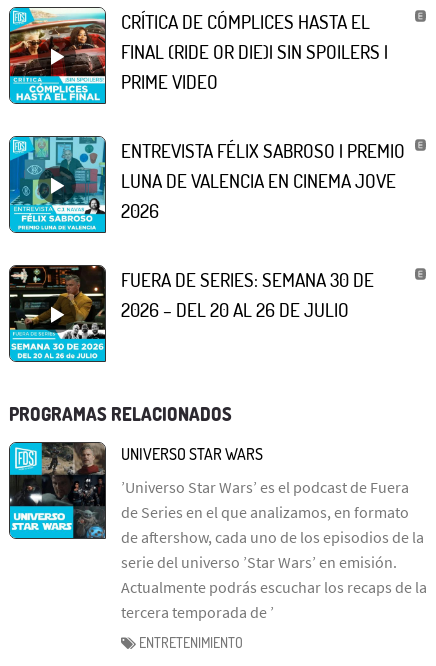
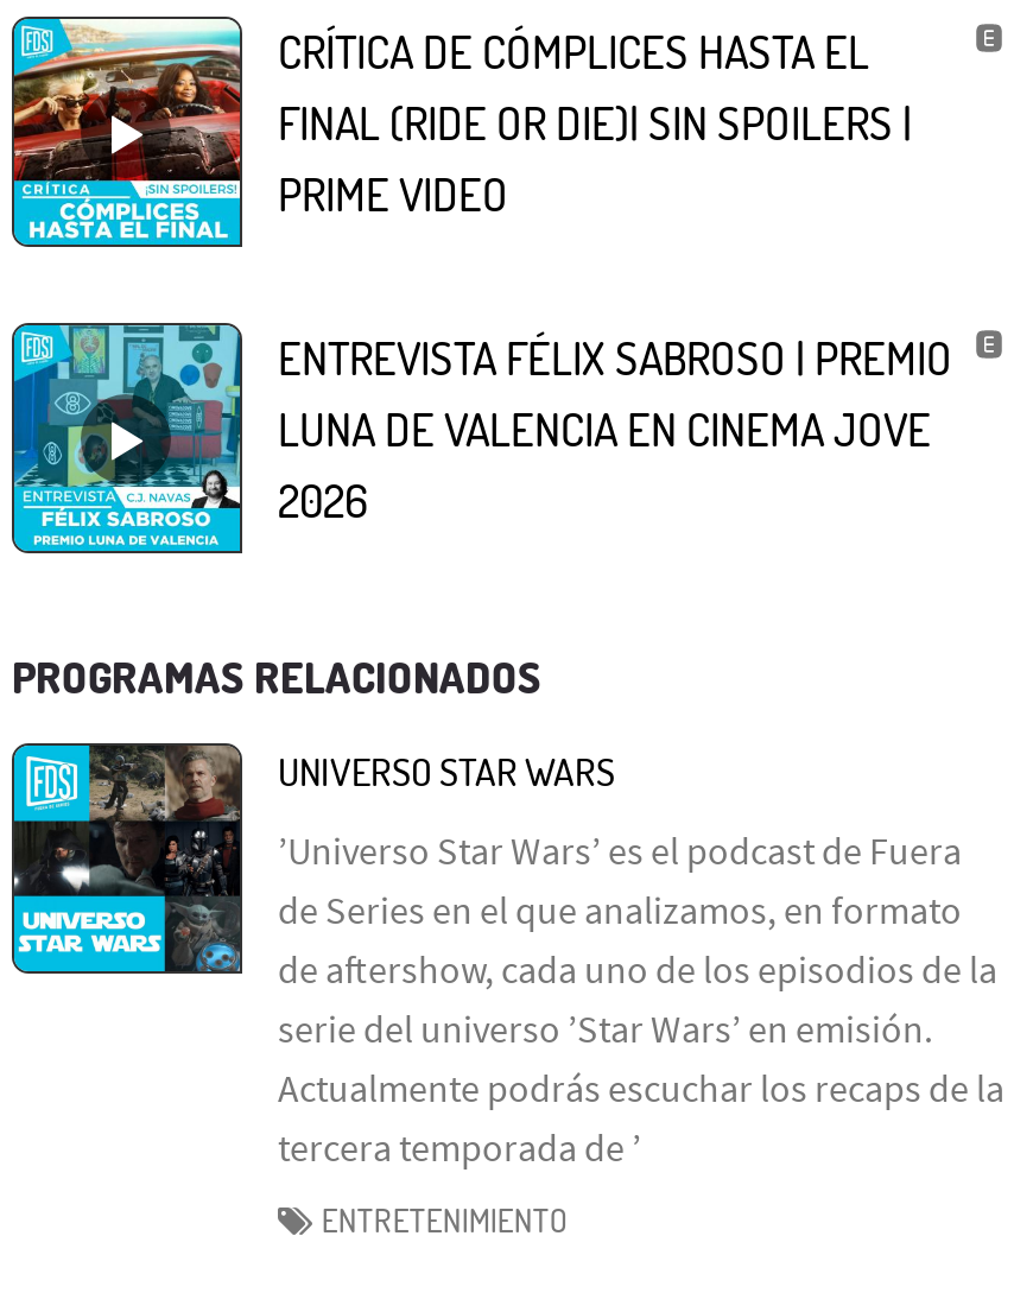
- [image]
- FUERA DE SERIES: SEMANA 30 DE
- 2026 – DEL 20 AL 26 DE JULIO
